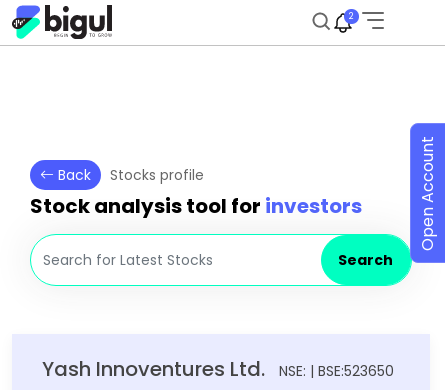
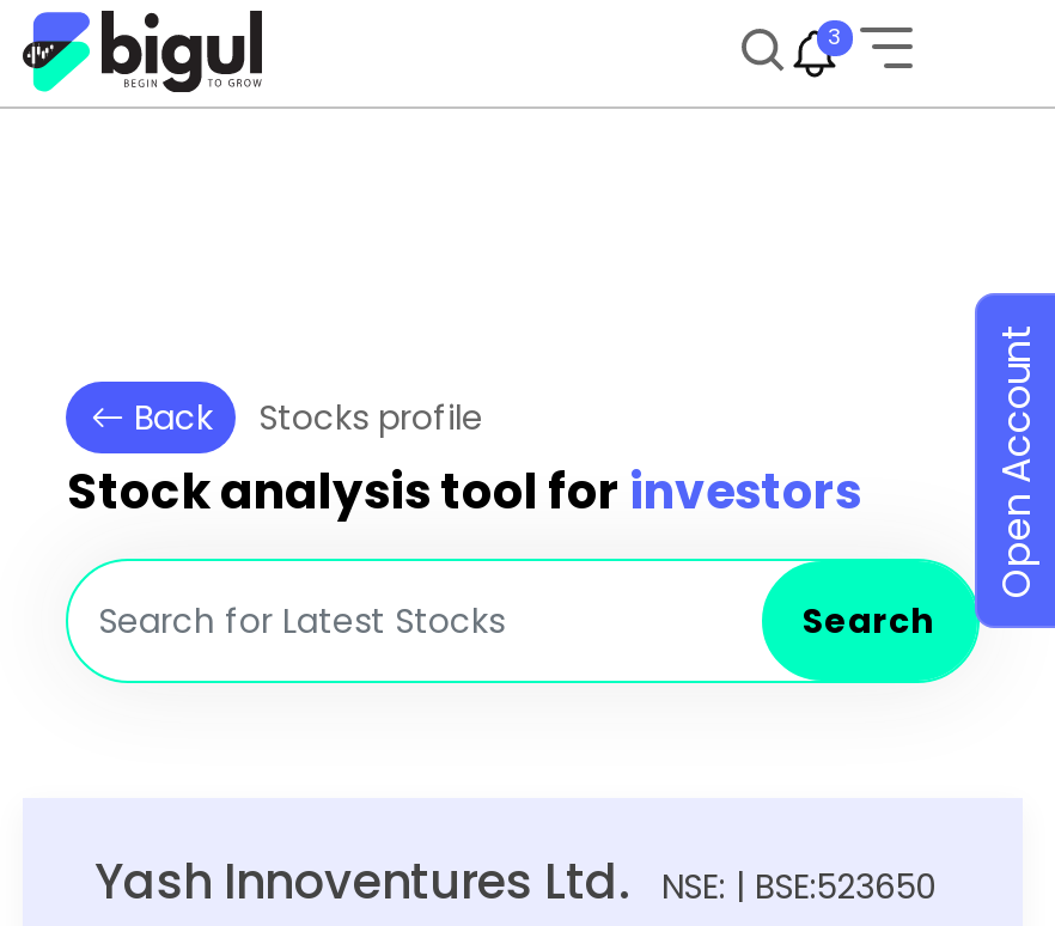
- 2
+ 3
